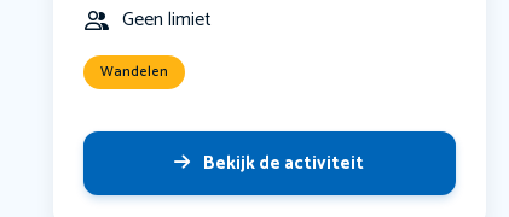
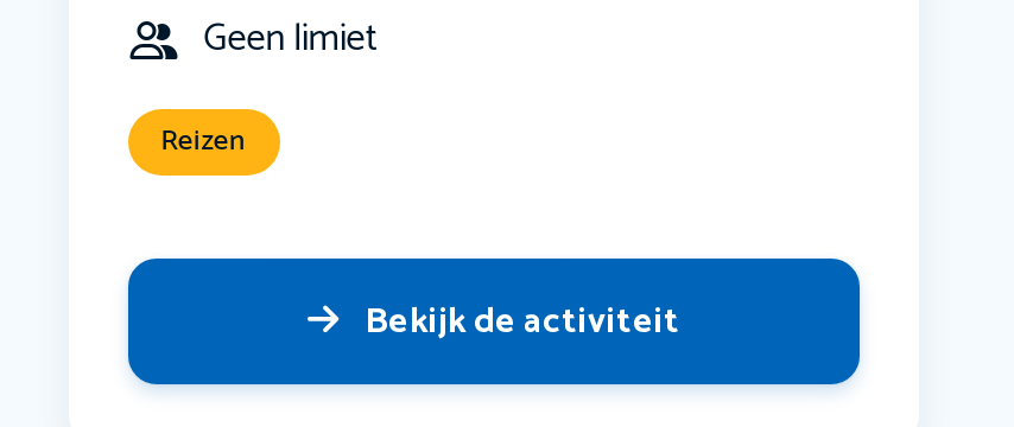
- Wandelen
+ Reizen
